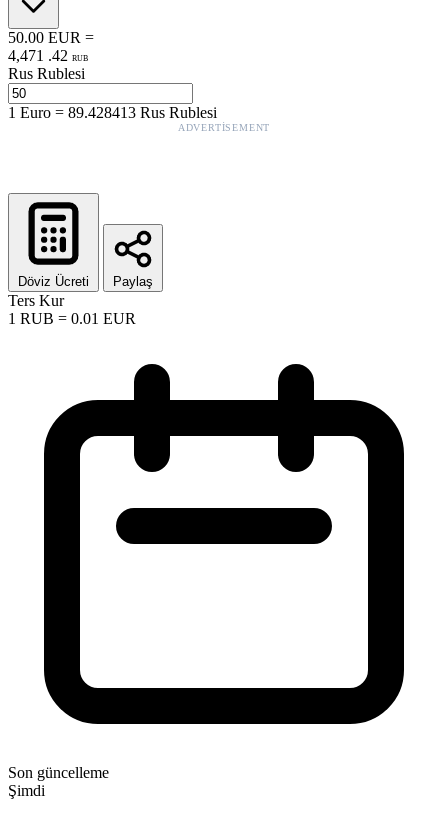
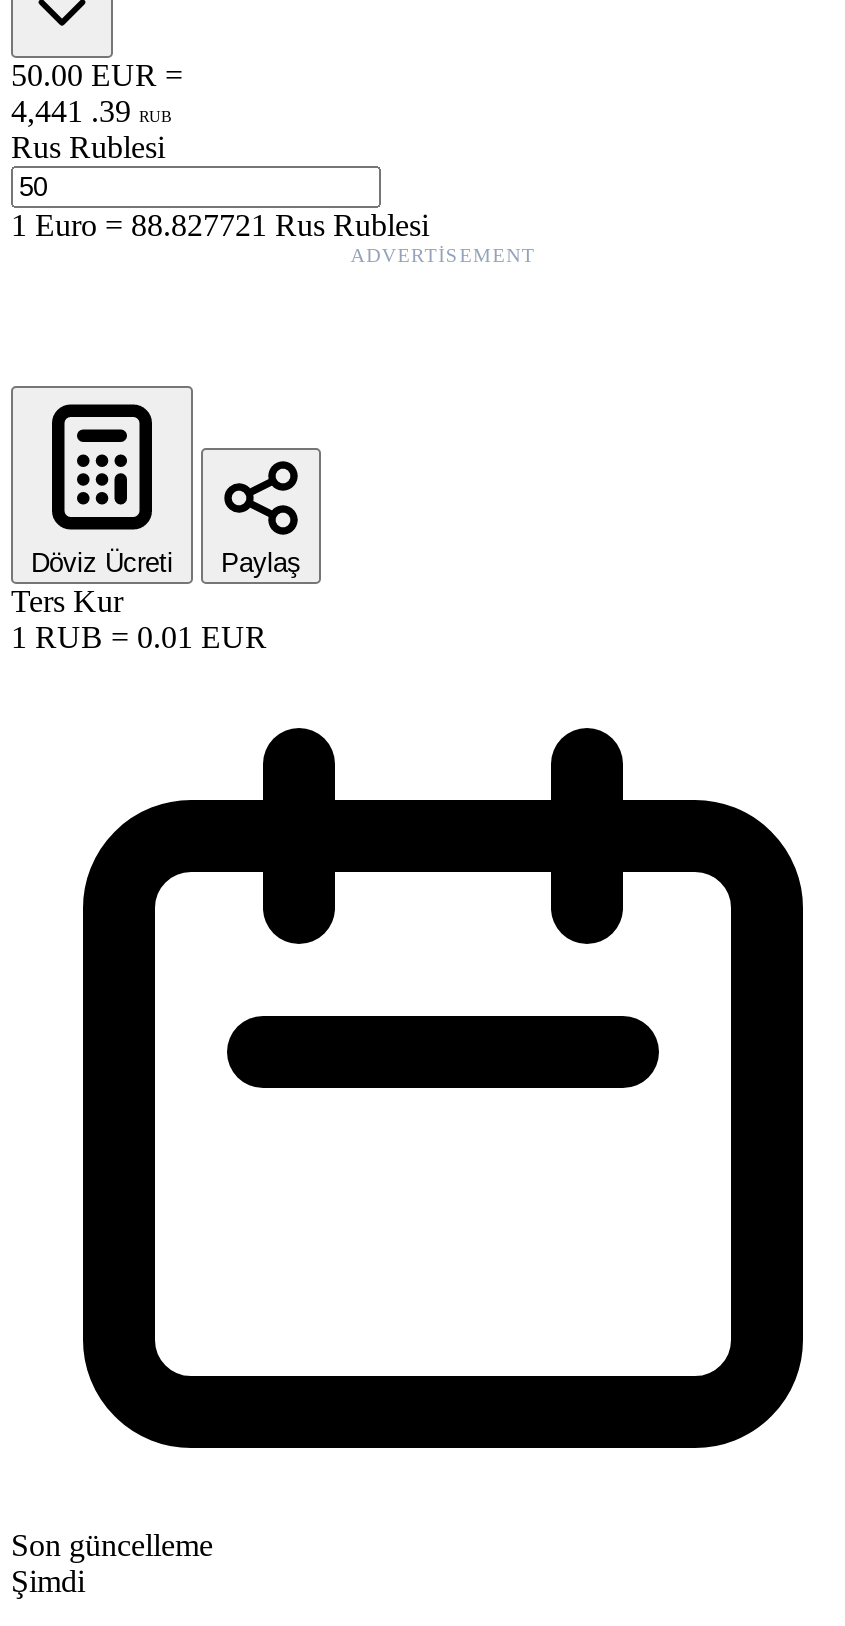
- 4,471 . 42 RUB
+ 4,441 . 39 RUB

- 1Euro=89.428413 Rus Rublesi
+ 1Euro=88.827721 Rus Rublesi
